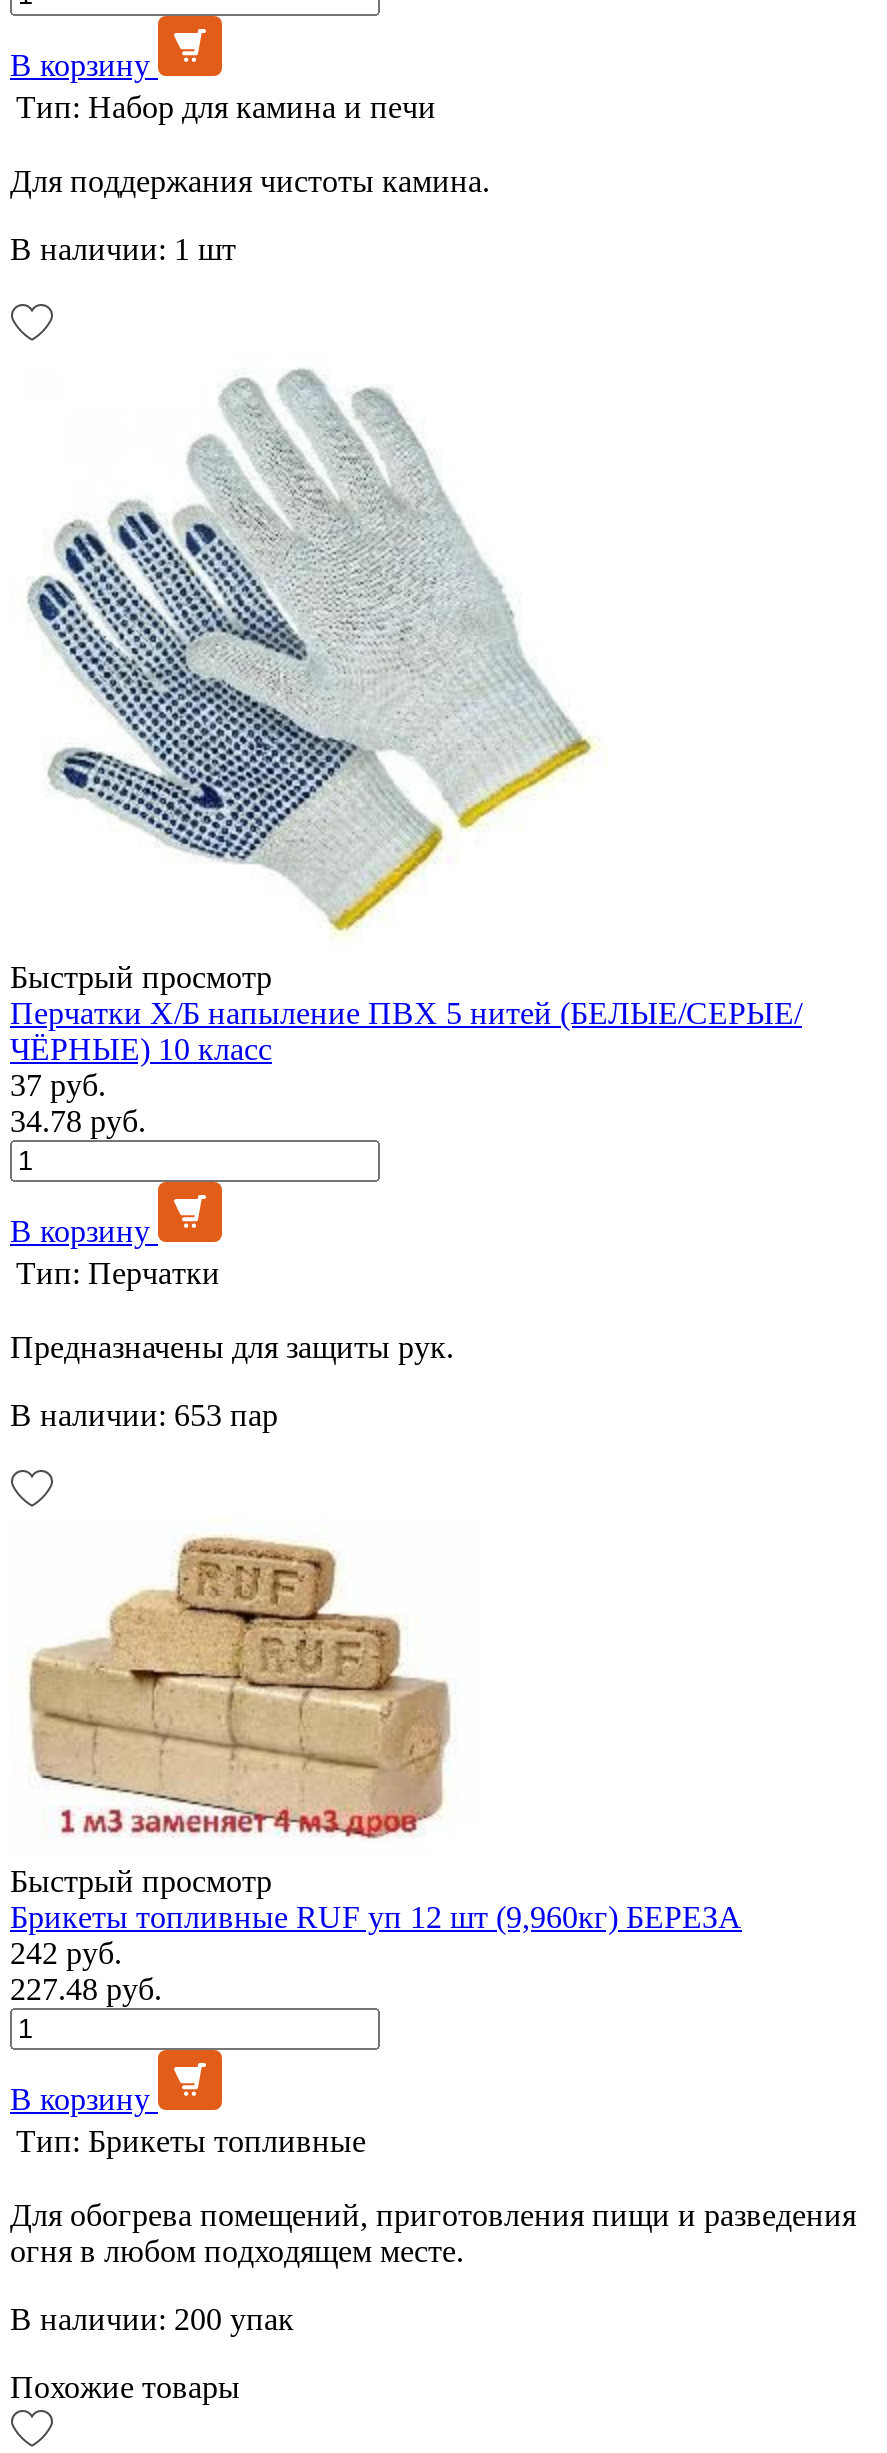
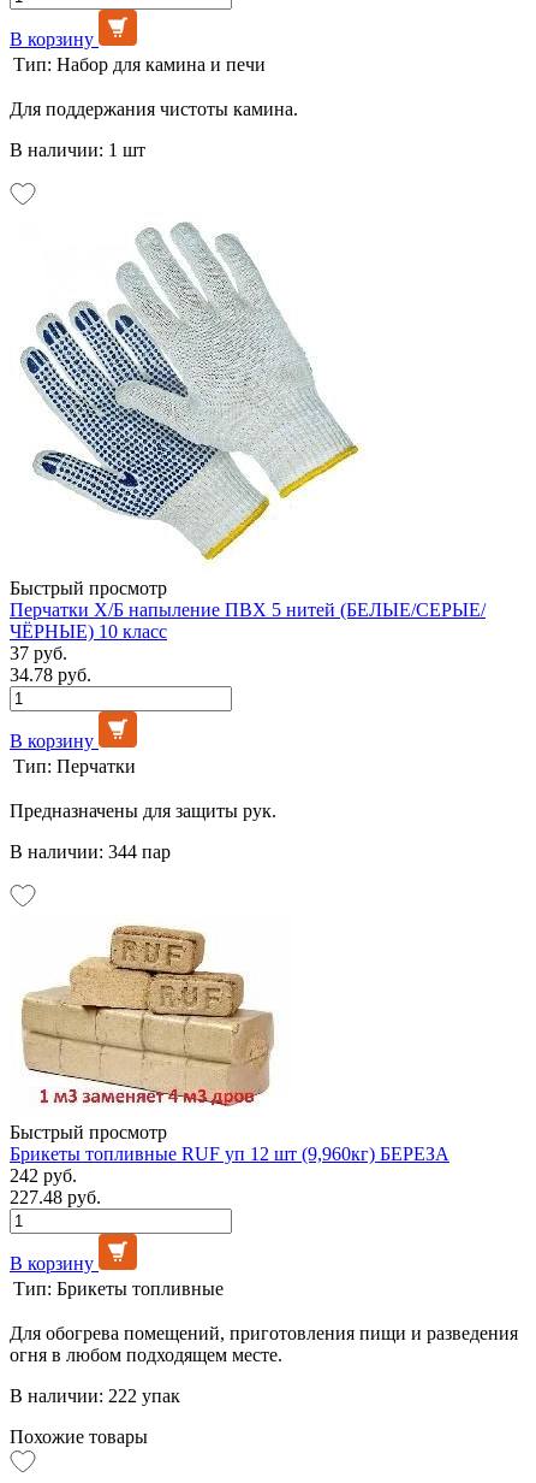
- В наличии: 653 пар
+ В наличии: 344 пар

- В наличии: 200 упак
+ В наличии: 222 упак
